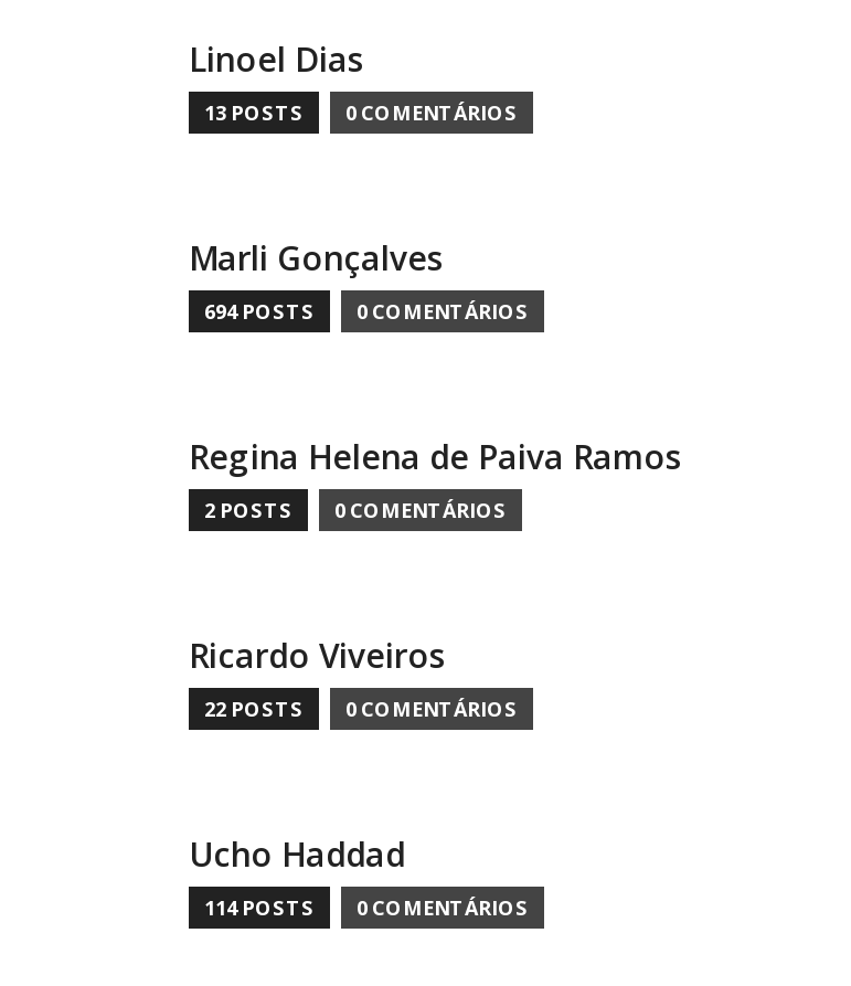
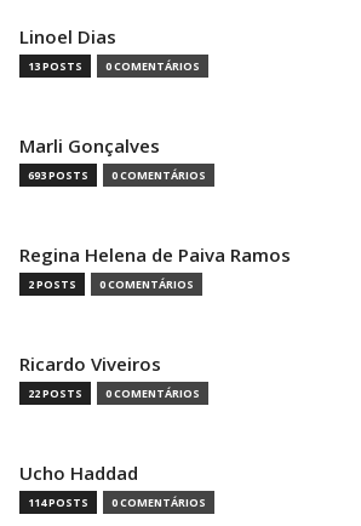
- 694 POSTS 0 COMENTÁRIOS
+ 693 POSTS 0 COMENTÁRIOS
